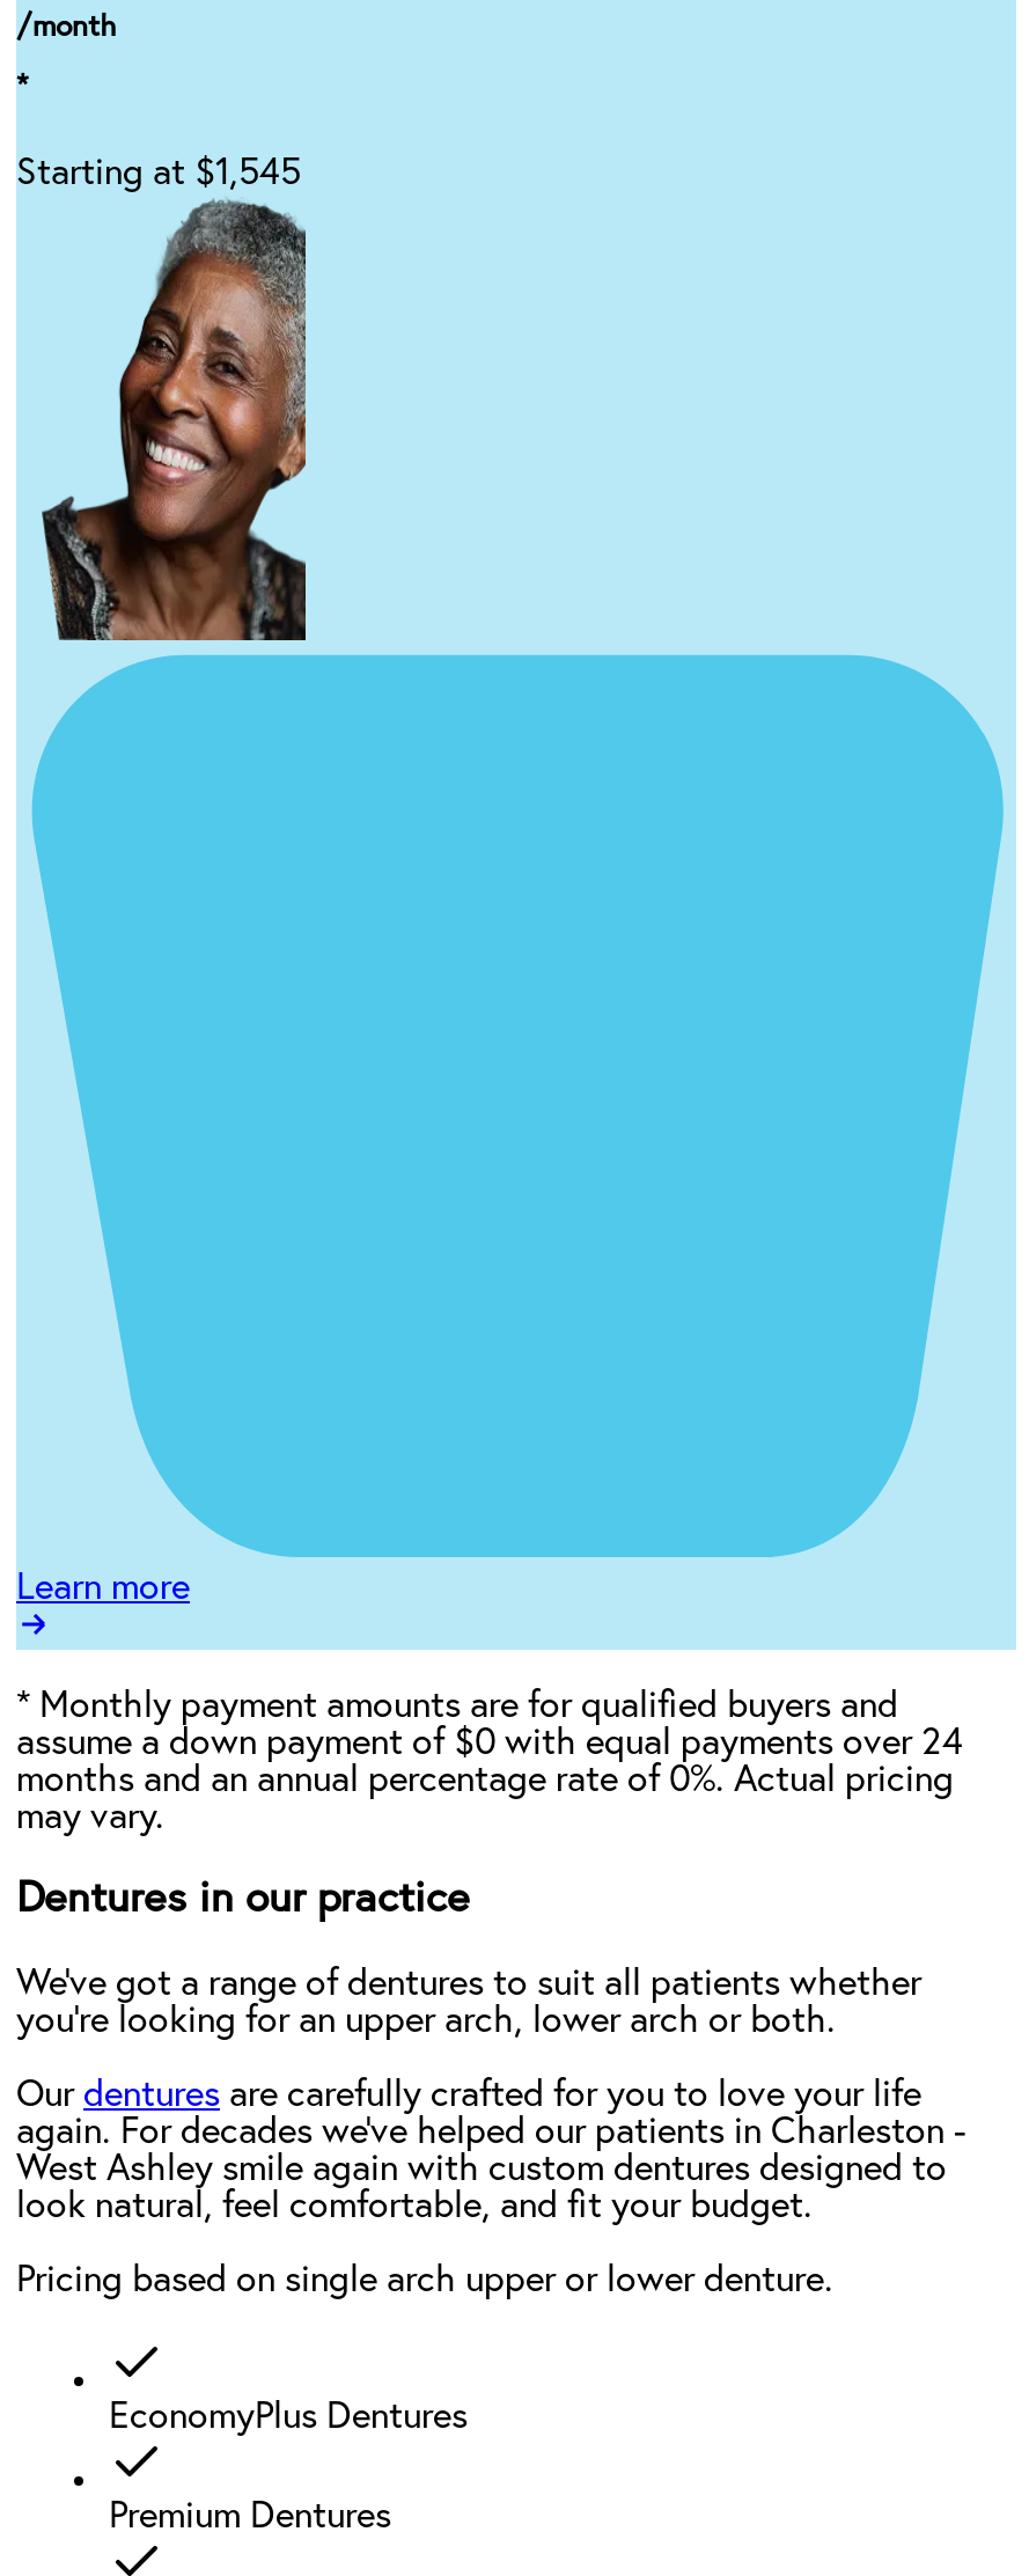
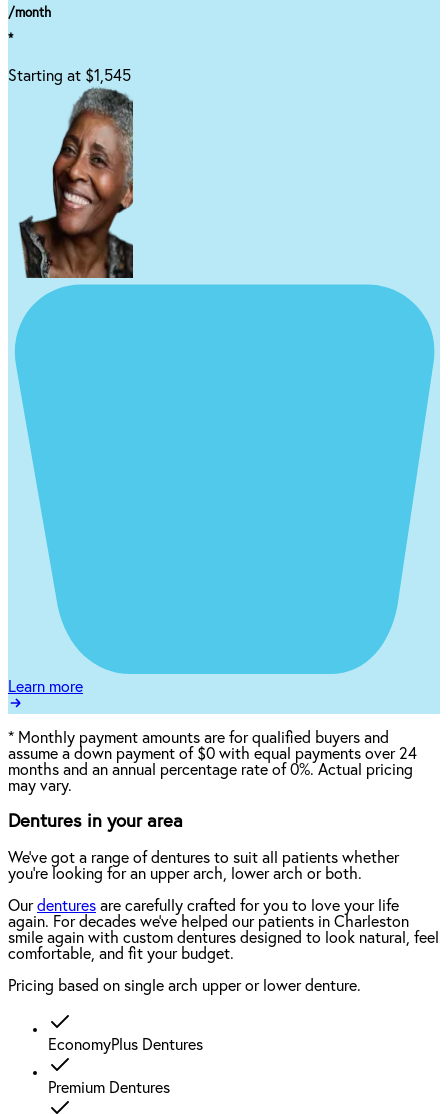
- Dentures in our practice
+ Dentures in your area

- again. For decades we've helped our patients in Charleston -
- West Ashley smile again with custom dentures designed to
- look natural, feel comfortable, and fit your budget.
+ again. For decades we've helped our patients in Charleston
+ smile again with custom dentures designed to look natural, feel
+ comfortable, and fit your budget.
